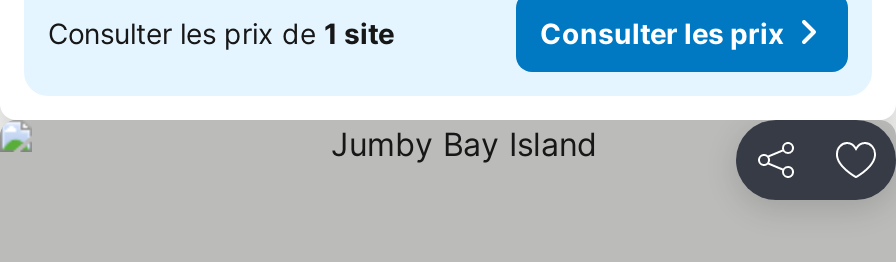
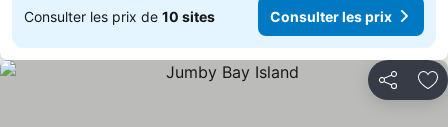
- Consulter les prix de 1 site
+ Consulter les prix de 10 sites
